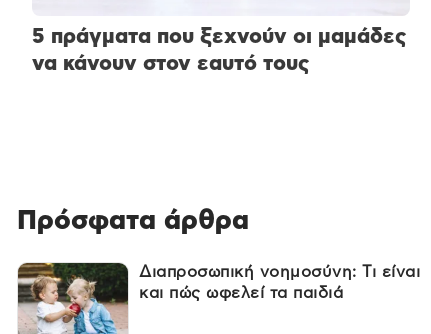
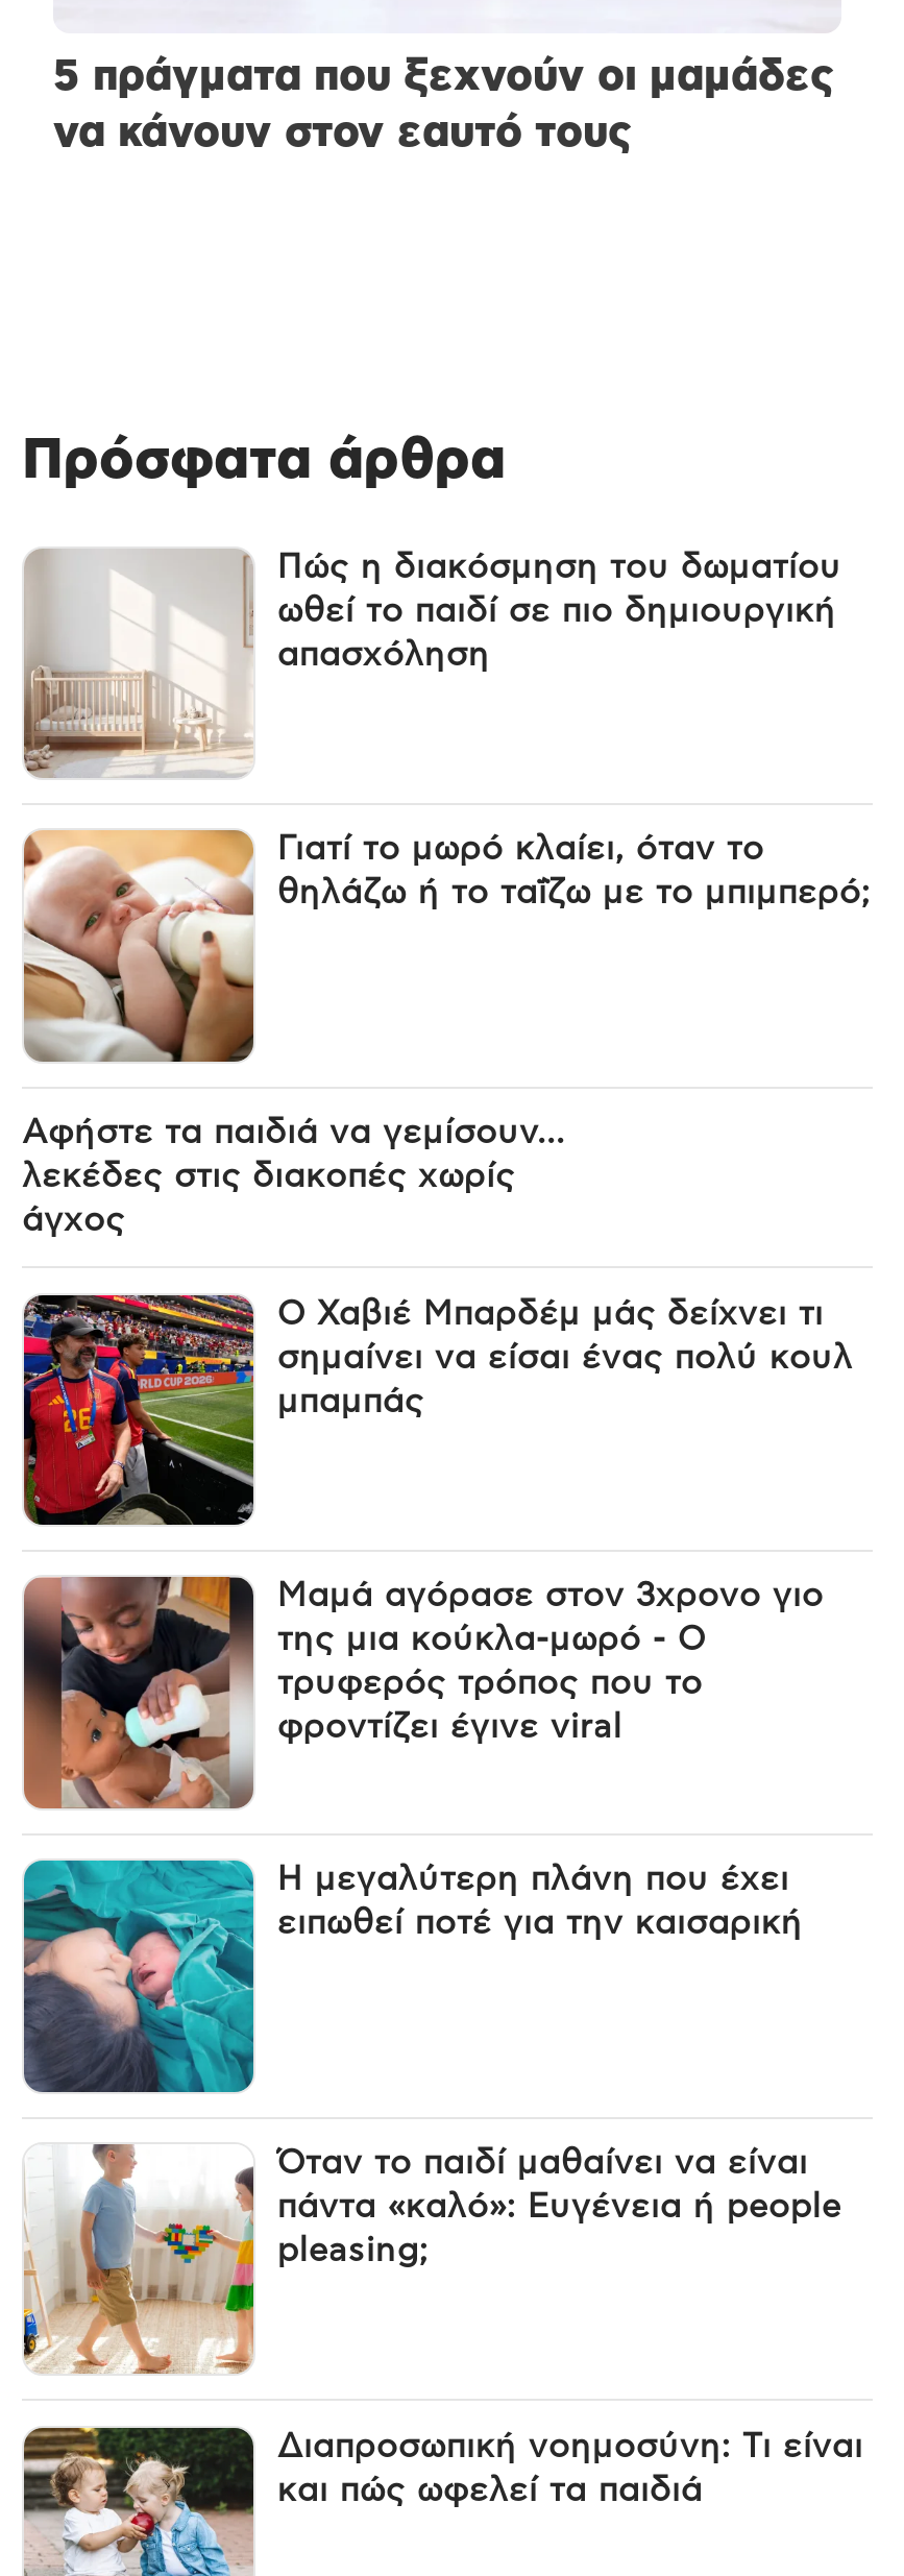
+ [image]
+ Αφήστε τα παιδιά να γεμίσουν...
+ λεκέδες στις διακοπές χωρίς
+ άγχος
+ Ο Χαβιέ Μπαρδέμ μάς δείχνει τι
+ σημαίνει να είσαι ένας πολύ κουλ
+ μπαμπάς

+ [image]
+ Η μεγαλύτερη πλάνη που έχει
+ ειπωθεί ποτέ για την καισαρική

+ [image]
+ Πώς η διακόσμηση του δωματίου
+ ωθεί το παιδί σε πιο δημιουργική
+ απασχόληση

+ [image]
+ Γιατί το μωρό κλαίει, όταν το
+ θηλάζω ή το ταΐζω με το μπιμπερό;

+ [image]
+ Μαμά αγόρασε στον 3χρονο γιο
+ της μια κούκλα-μωρό - Ο
+ τρυφερός τρόπος που το
+ φροντίζει έγινε viral

+ [image]
+ Όταν το παιδί μαθαίνει να είναι
+ πάντα «καλό»: Ευγένεια ή people
+ pleasing;
